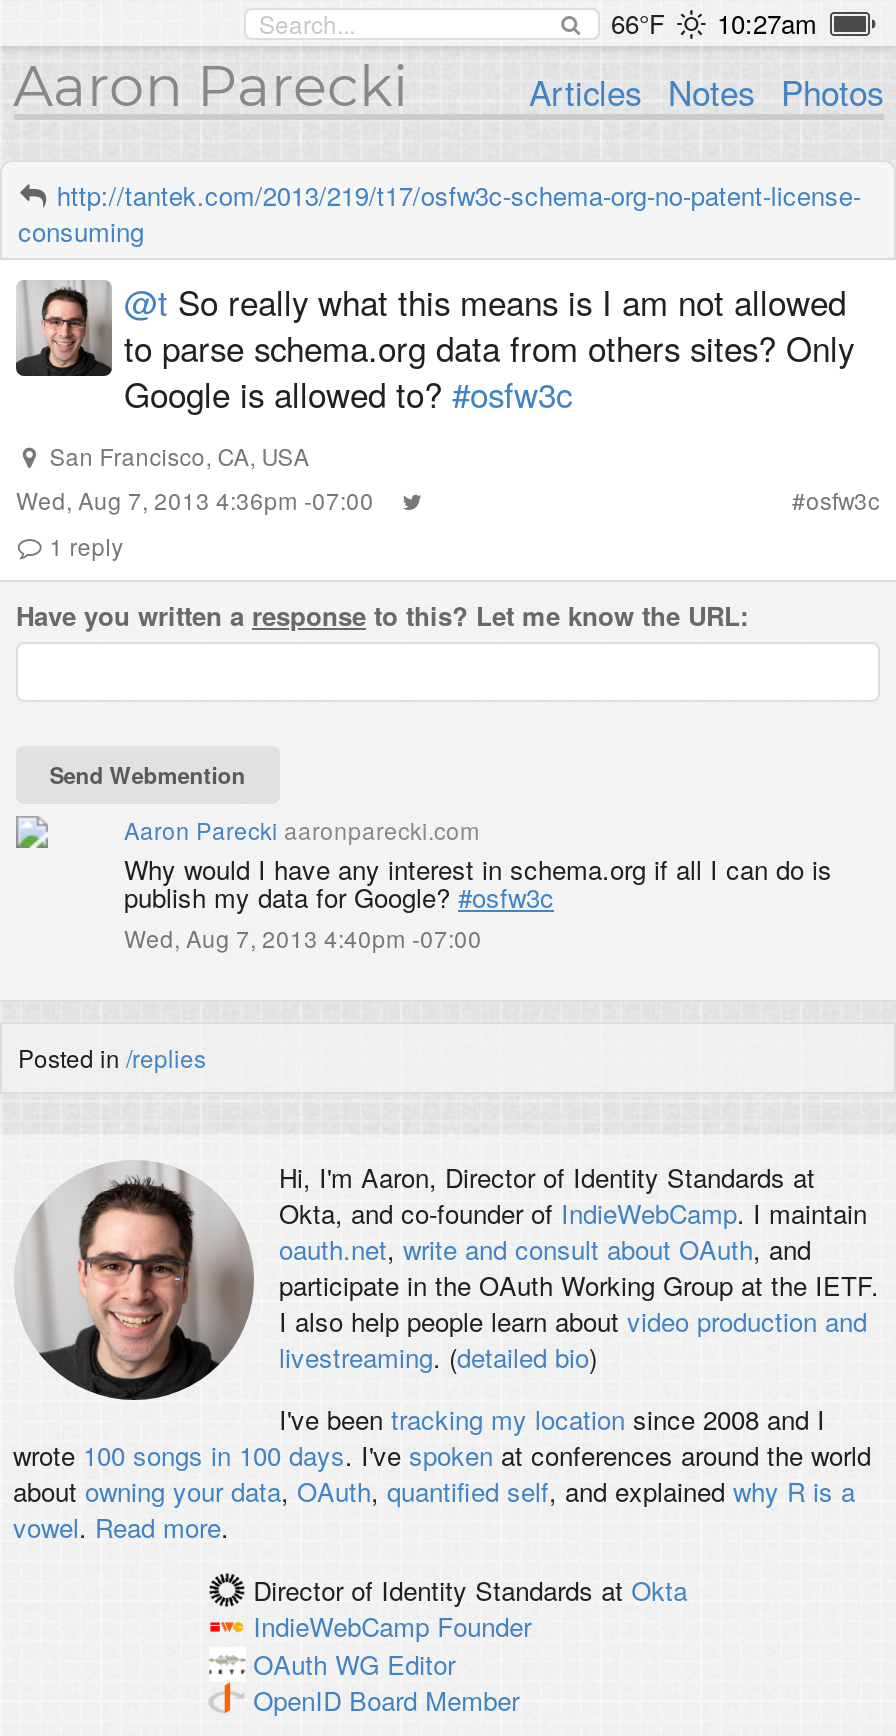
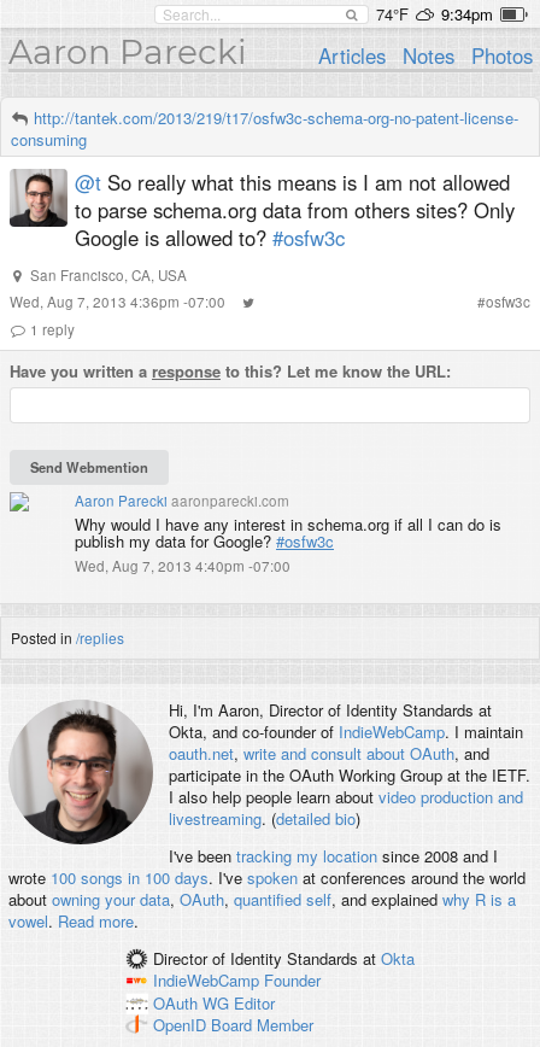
- 66°F
- 10:27am
+ 74°F
+ 9:34pm
